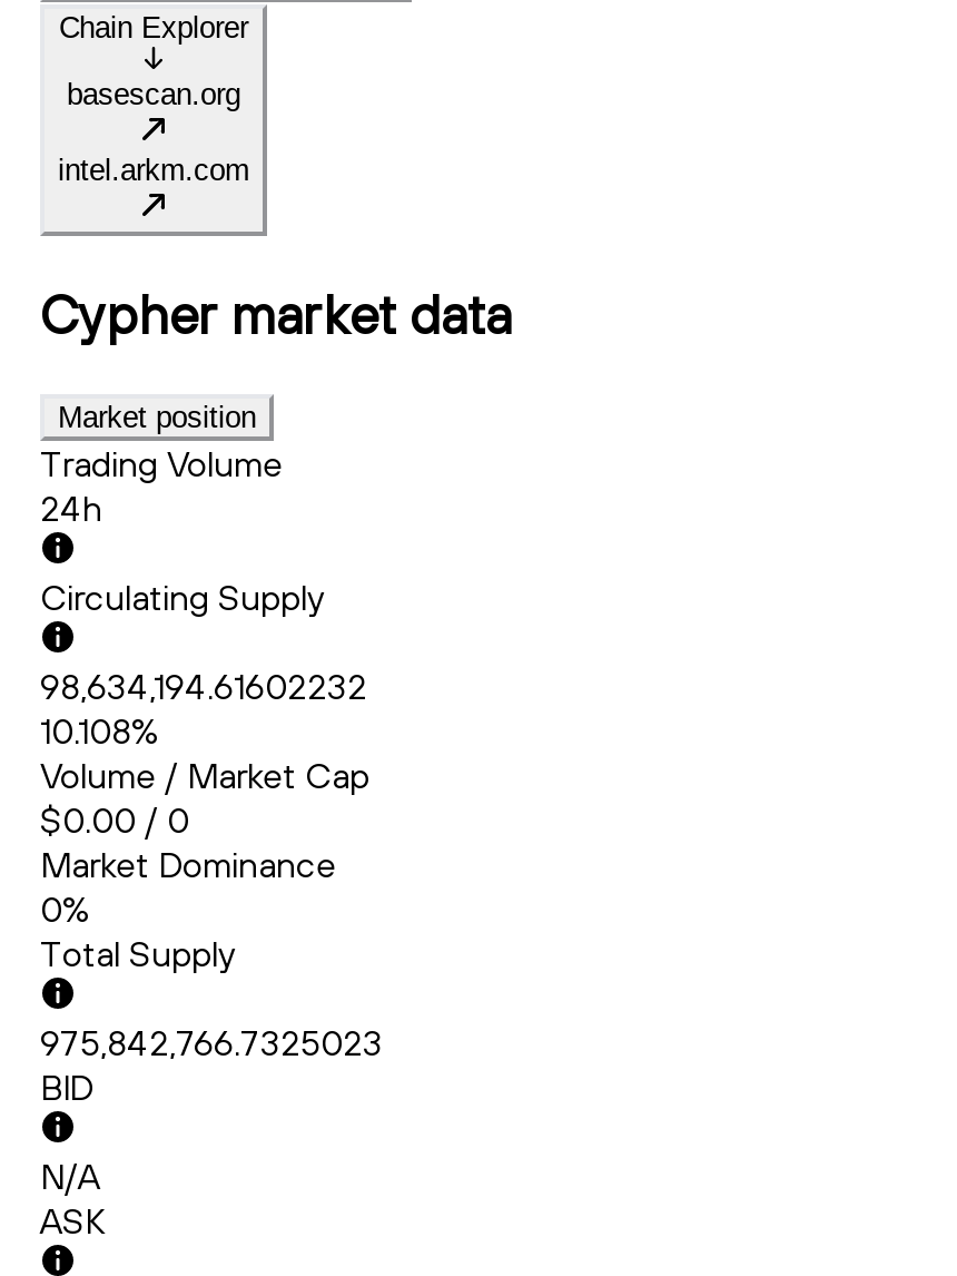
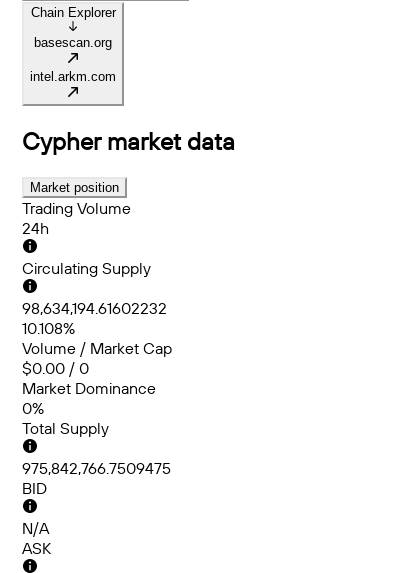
- 975,842,766.7325023
+ 975,842,766.7509475
